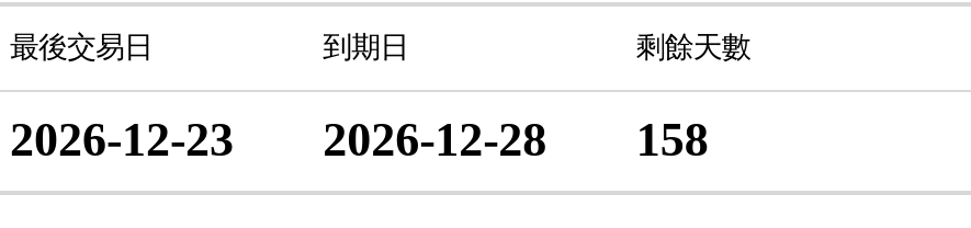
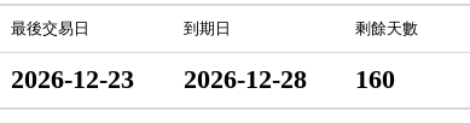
- 2026-12-23 2026-12-28 158
+ 2026-12-23 2026-12-28 160
